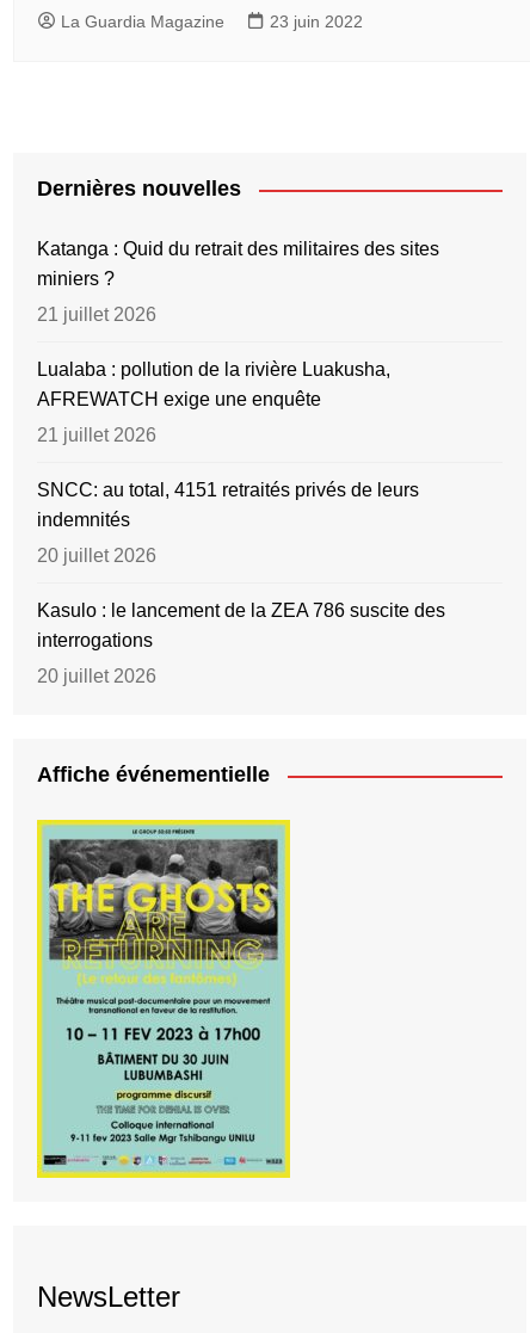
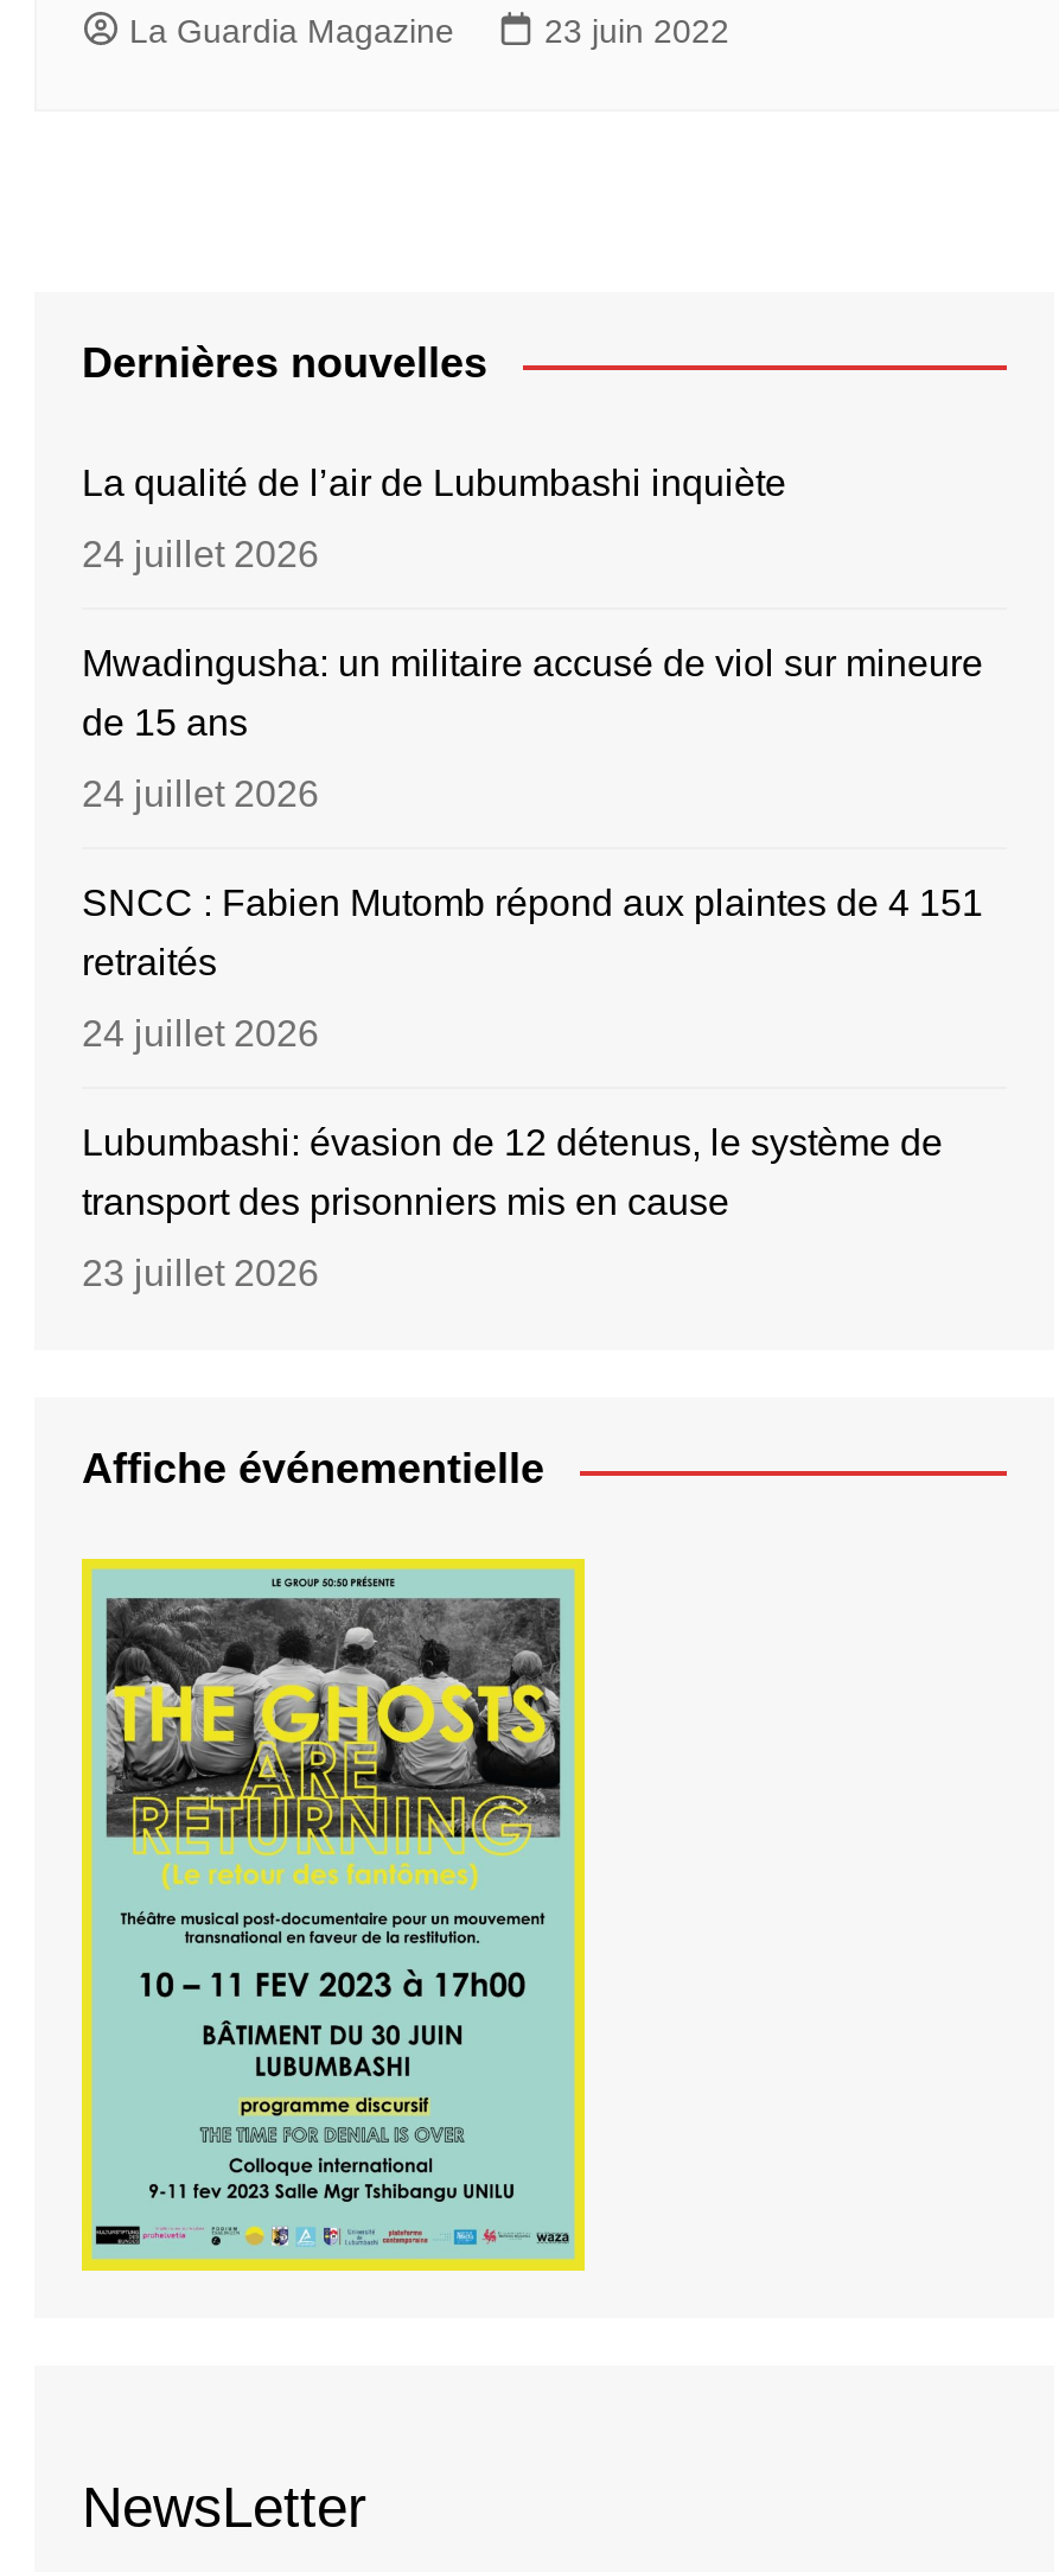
- Katanga : Quid du retrait des militaires des sites
- miniers ?
- 21 juillet 2026
- Lualaba : pollution de la rivière Luakusha,
- AFREWATCH exige une enquête
- 21 juillet 2026
- SNCC: au total, 4151 retraités privés de leurs
- indemnités
- 20 juillet 2026
- Kasulo : le lancement de la ZEA 786 suscite des
- interrogations
- 20 juillet 2026
+ La qualité de l’air de Lubumbashi inquiète
+ 24 juillet 2026
+ Mwadingusha: un militaire accusé de viol sur mineure
+ de 15 ans
+ 24 juillet 2026
+ SNCC : Fabien Mutomb répond aux plaintes de 4 151
+ retraités
+ 24 juillet 2026
+ Lubumbashi: évasion de 12 détenus, le système de
+ transport des prisonniers mis en cause
+ 23 juillet 2026
